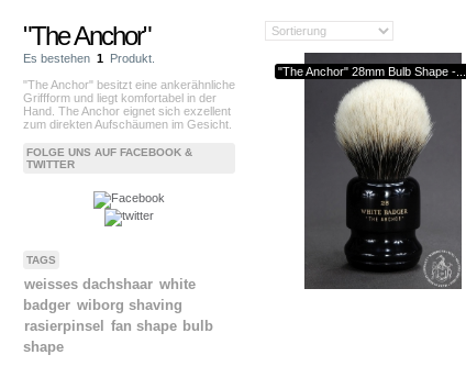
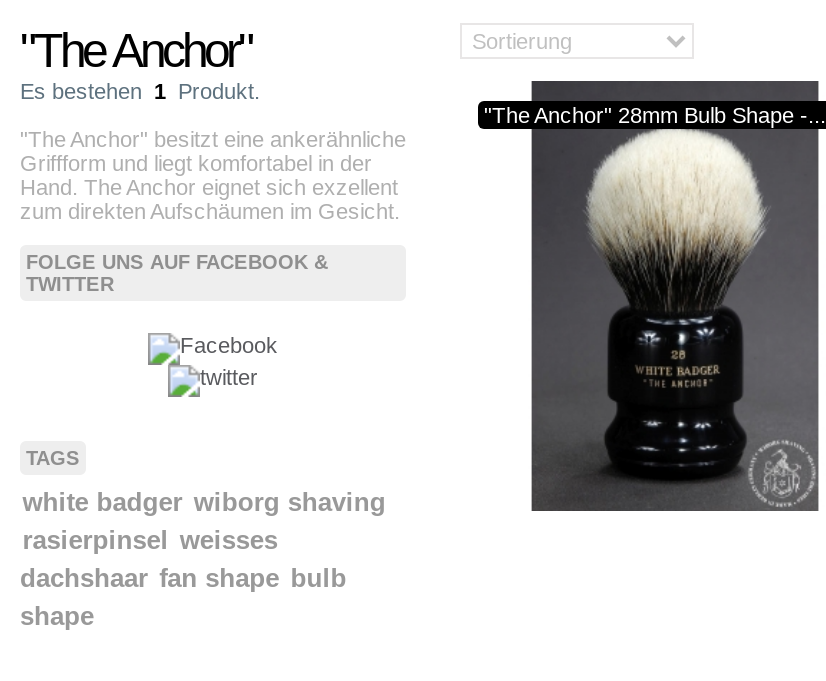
- weisses dachshaar white
- badger wiborg shaving
- rasierpinsel fan shape bulb
+ white badger wiborg shaving
+ rasierpinsel weisses
+ dachshaar fan shape bulb
